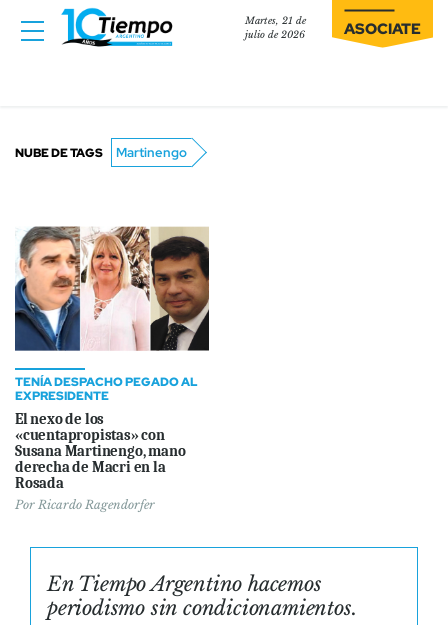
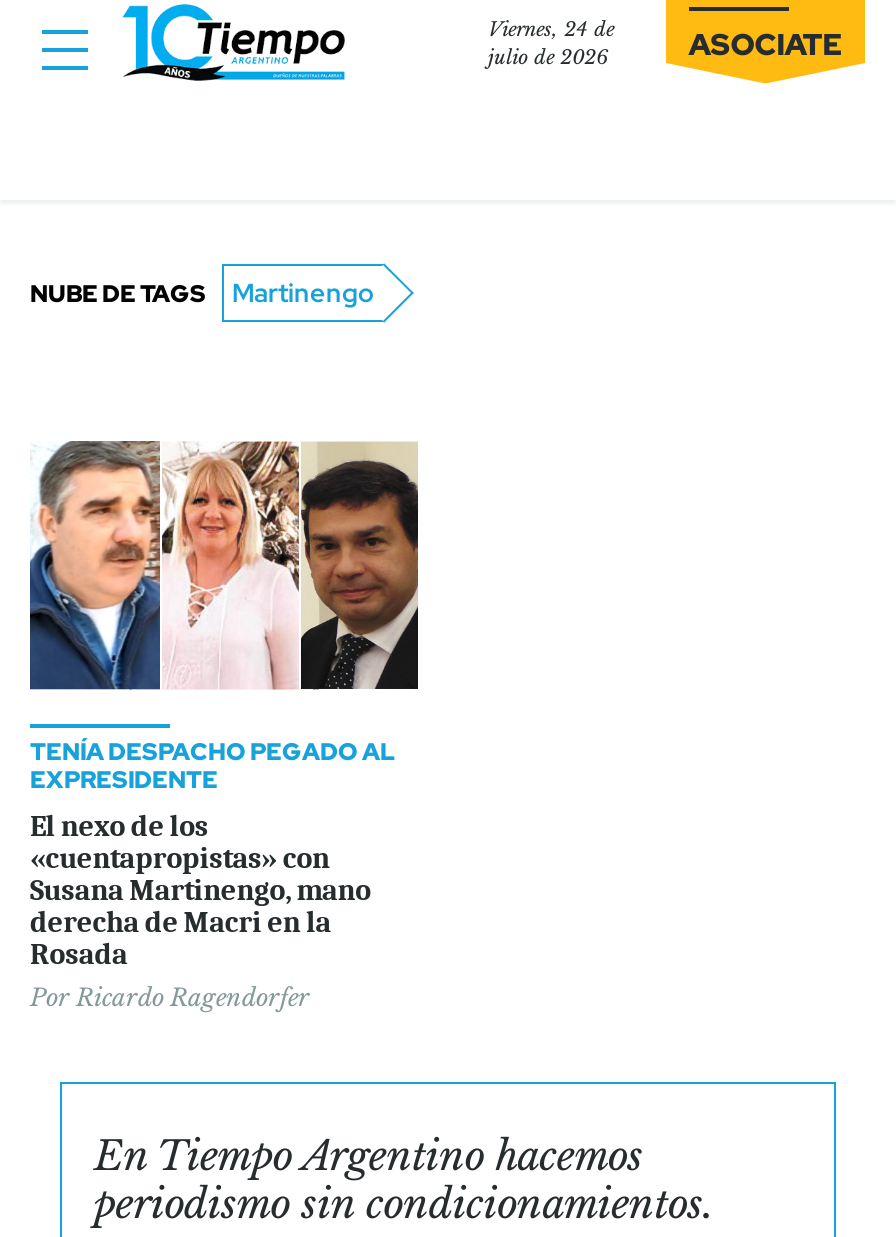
- Martes, 21 de
+ Viernes, 24 de
